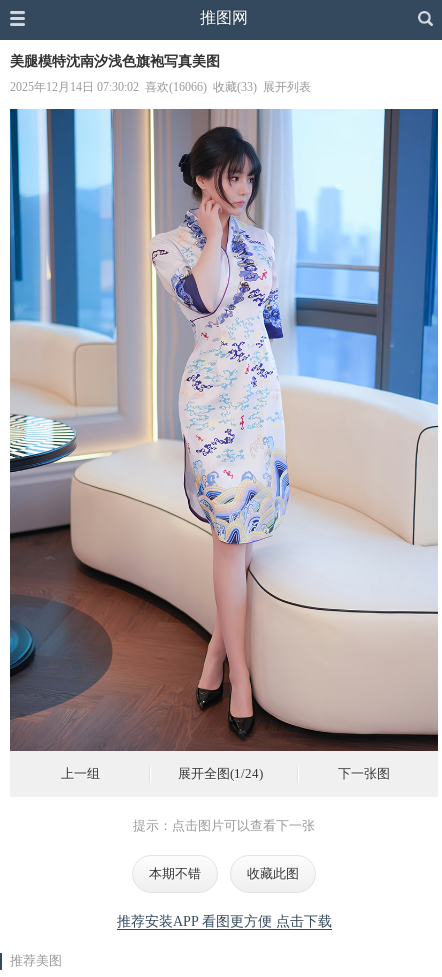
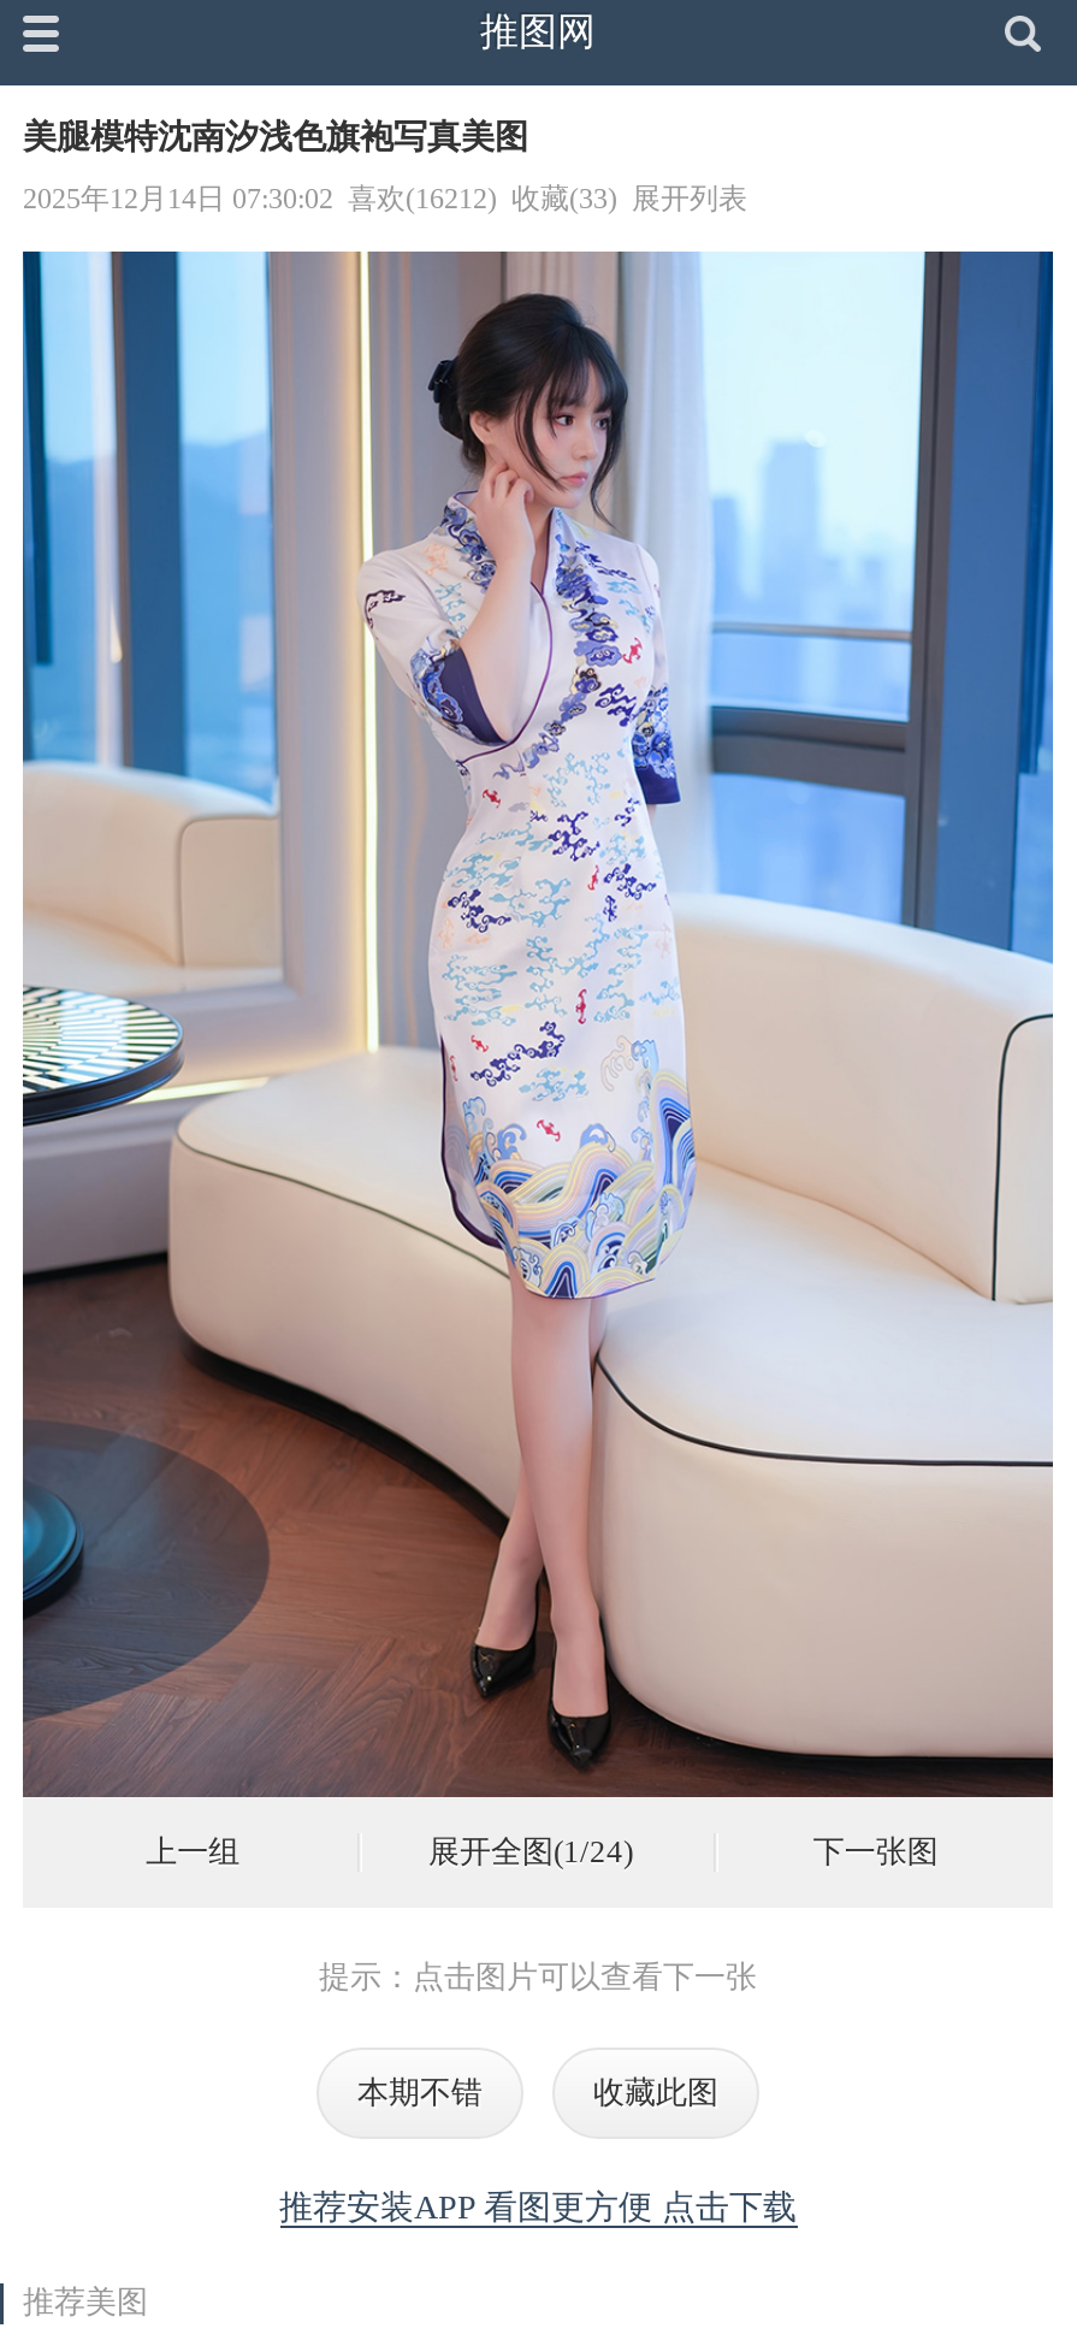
- 2025年12月14日 07:30:02 喜欢(16066) 收藏(33) 展开列表
+ 2025年12月14日 07:30:02 喜欢(16212) 收藏(33) 展开列表
